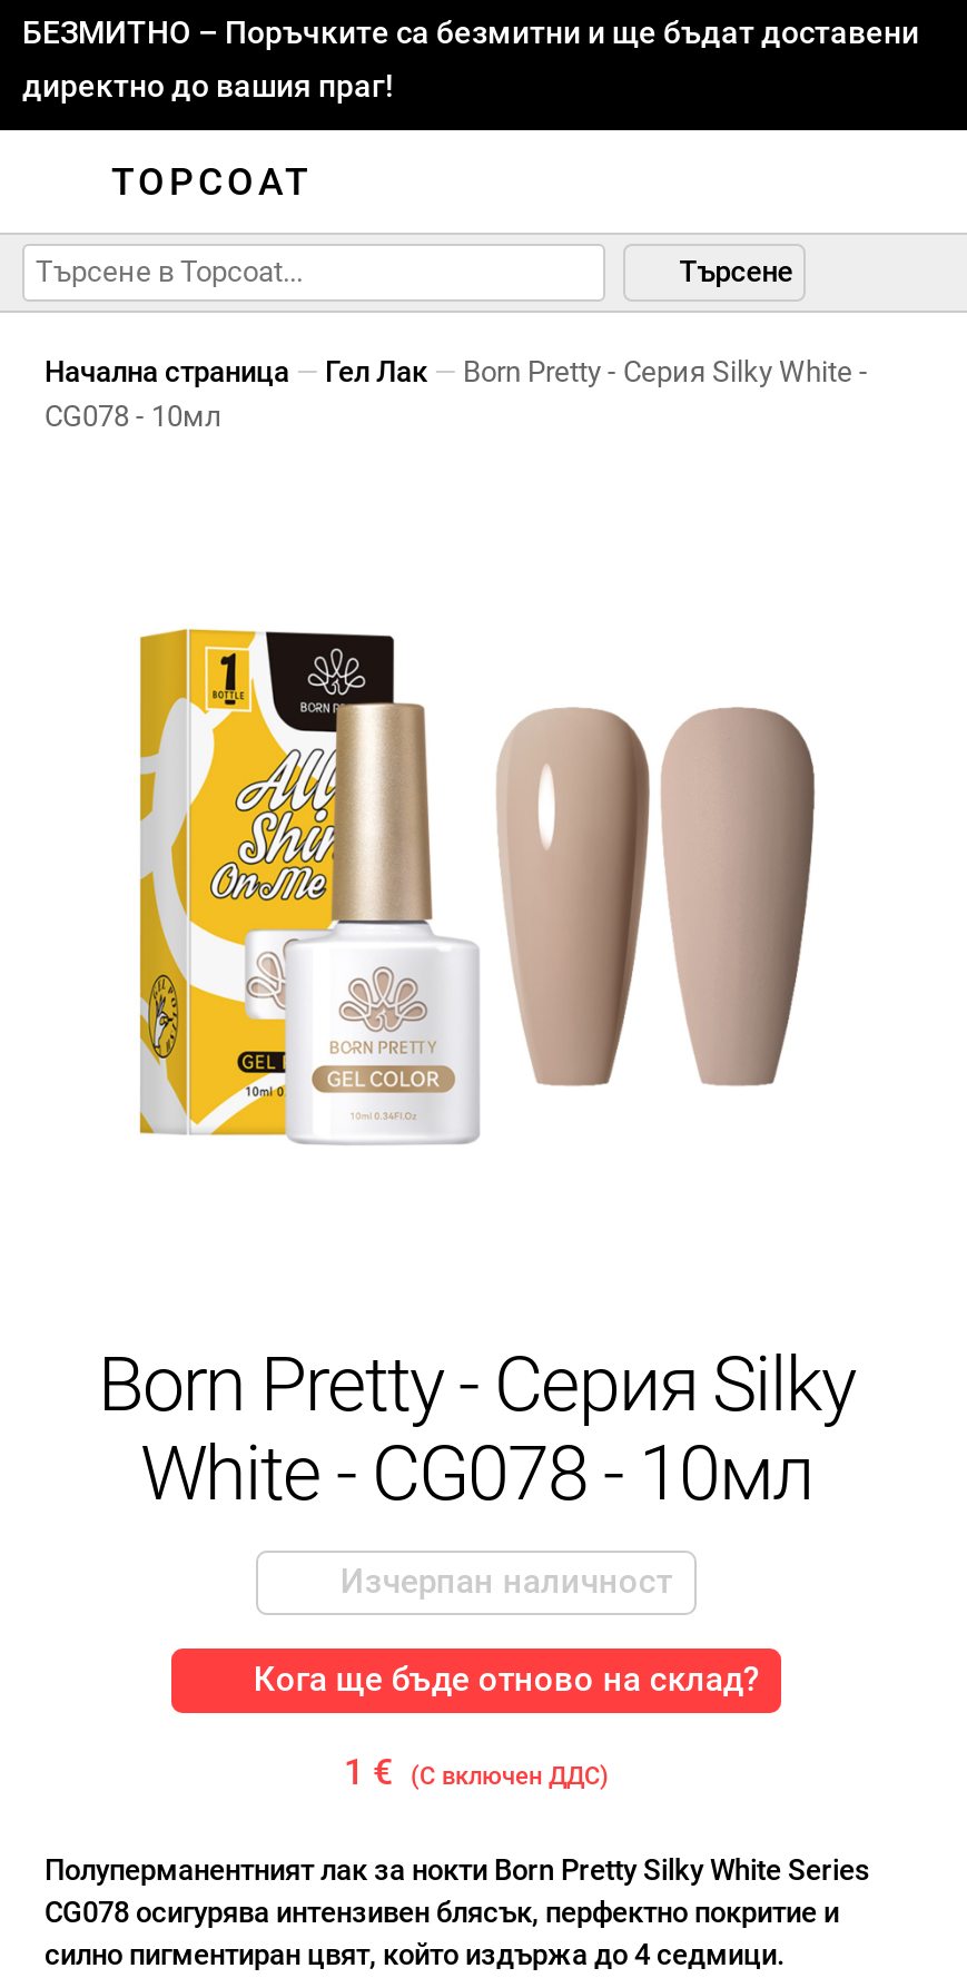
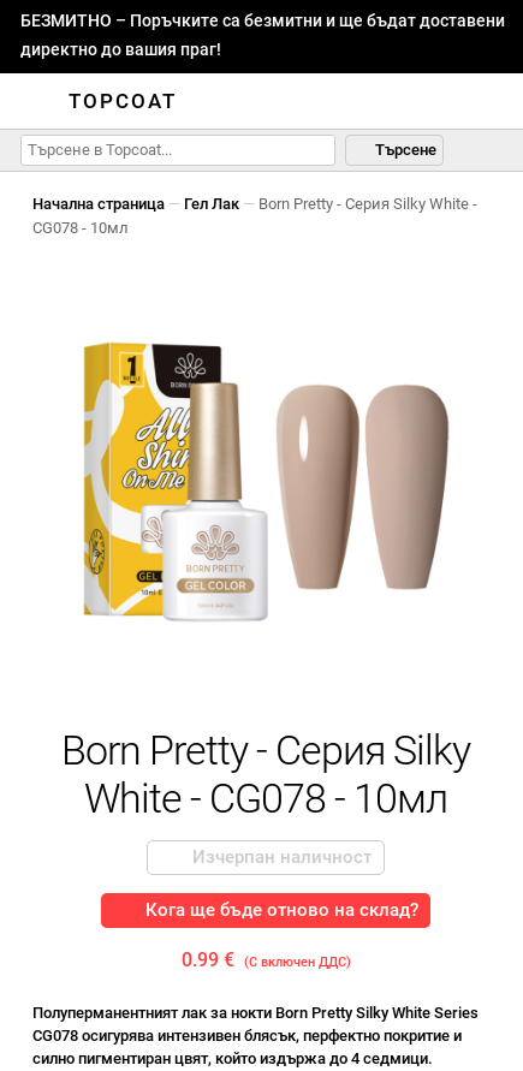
- 1 €(С включен ДДС)
+ 0.99 €(С включен ДДС)
